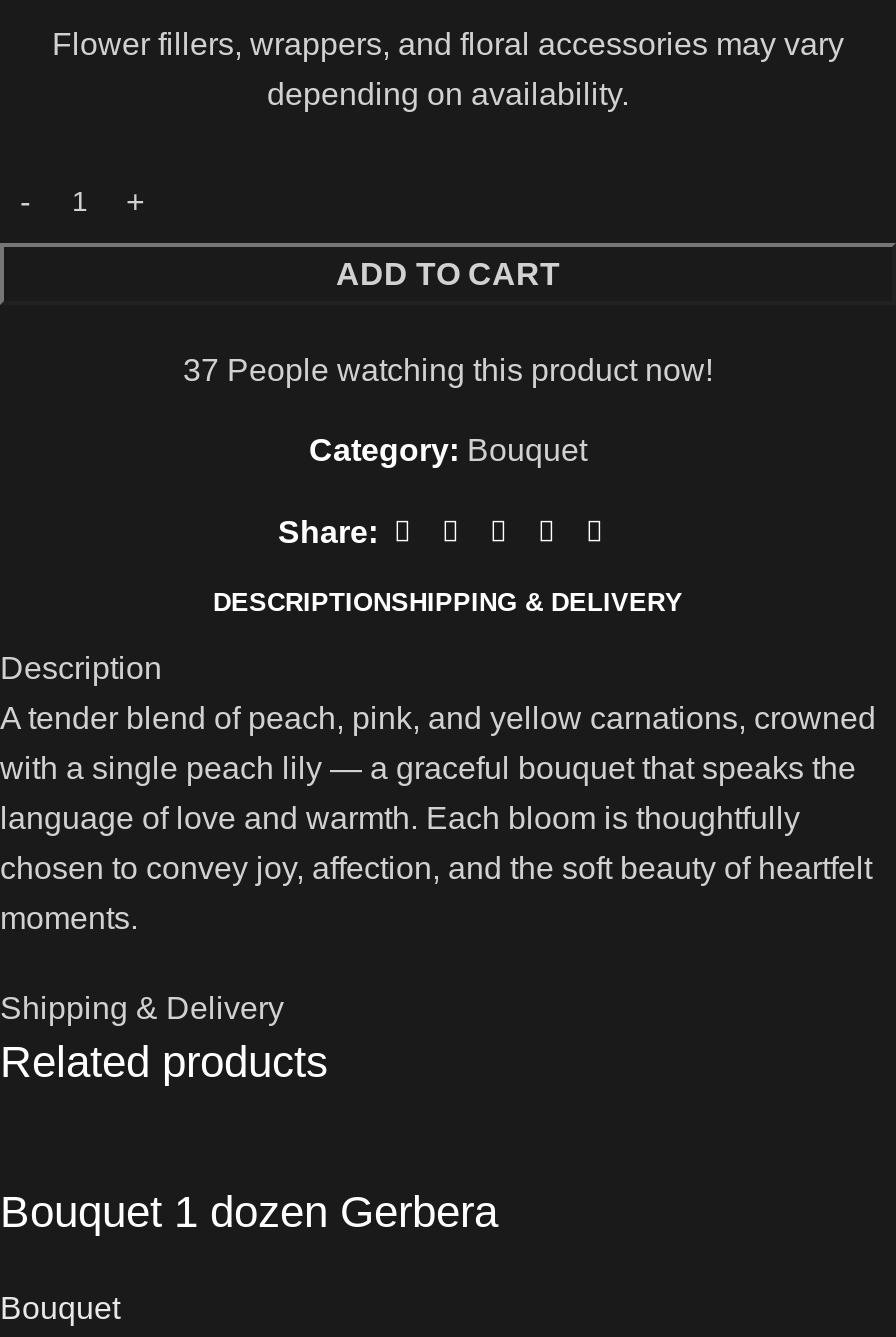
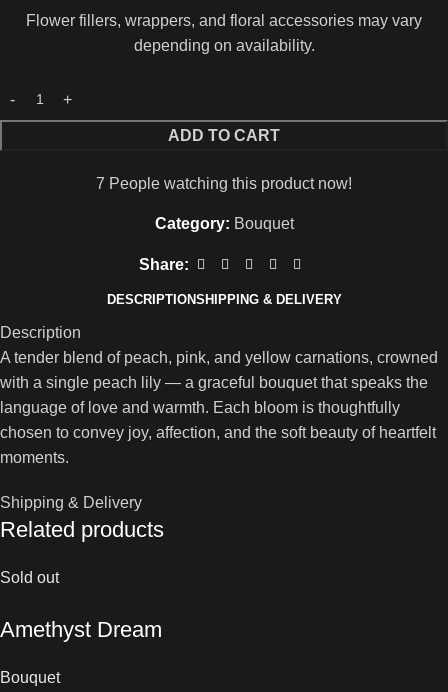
- 37 People watching this product now!
+ 7 People watching this product now!

- Bouquet 1 dozen Gerbera
+ Sold out
+ Amethyst Dream
